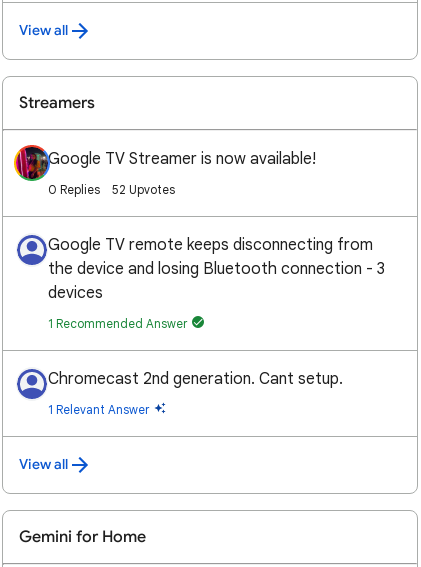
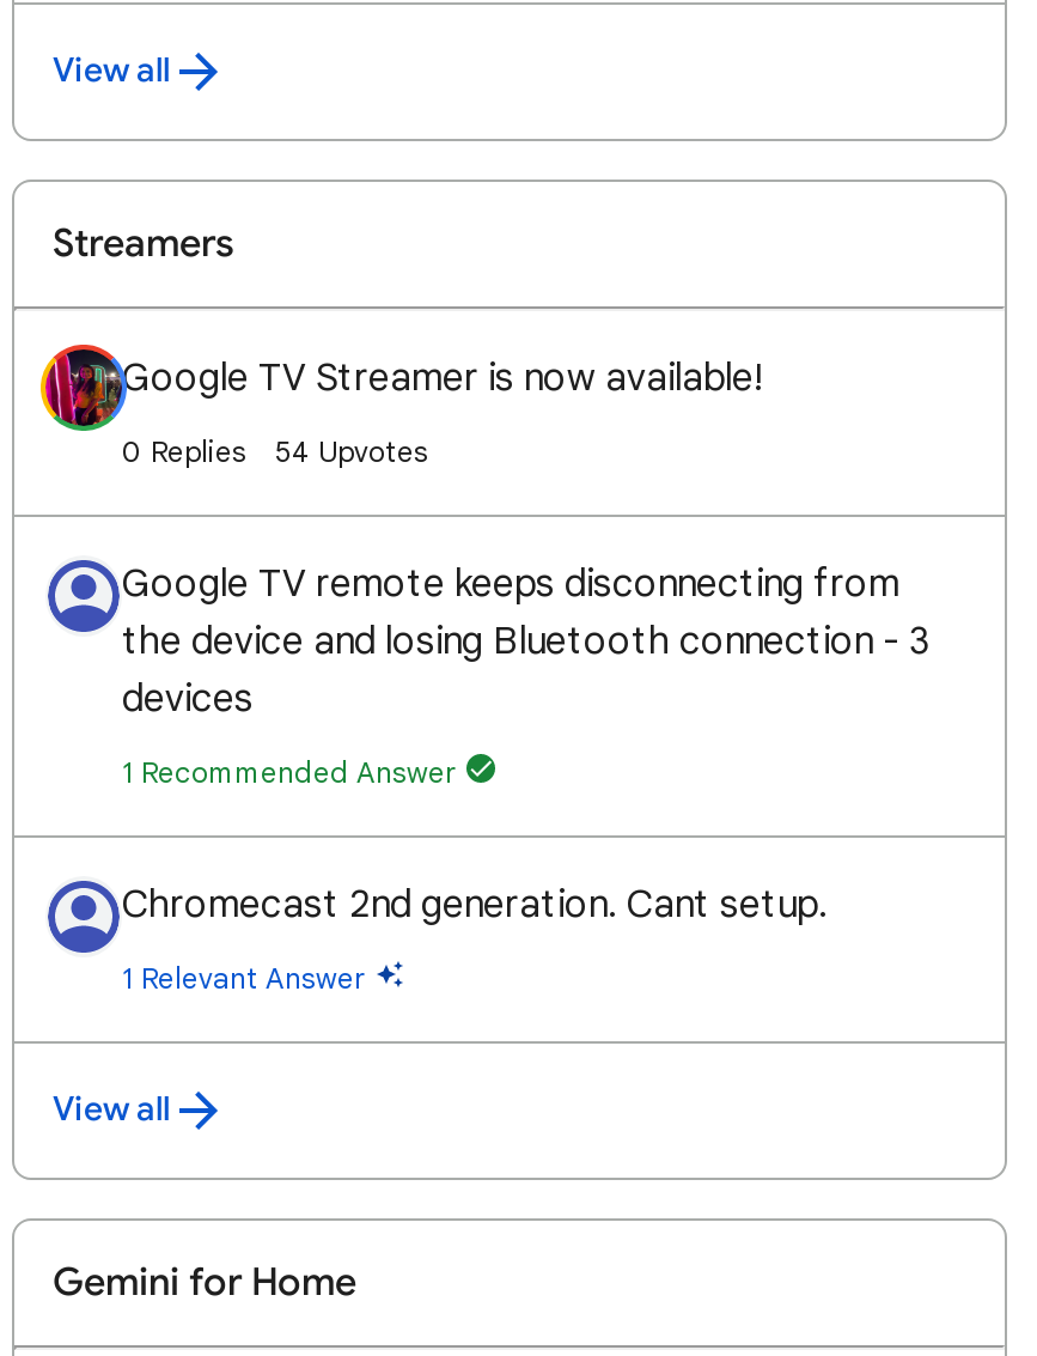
- 52 Upvotes
+ 54 Upvotes
